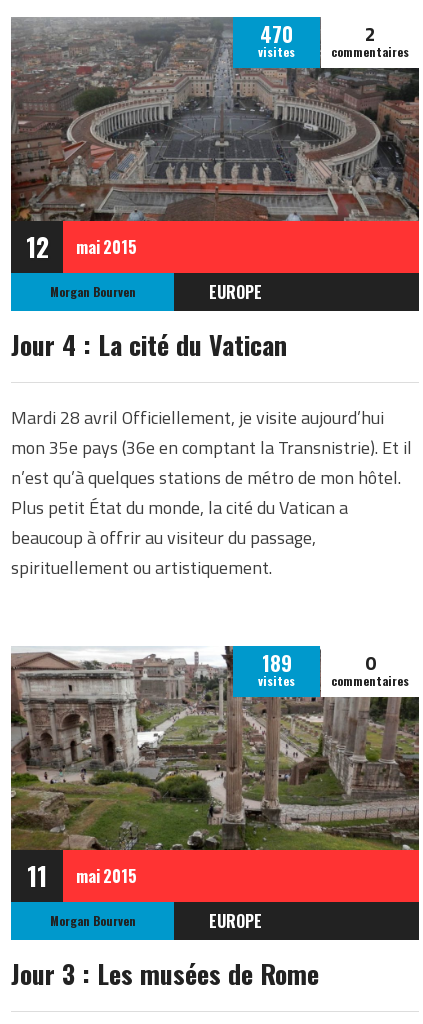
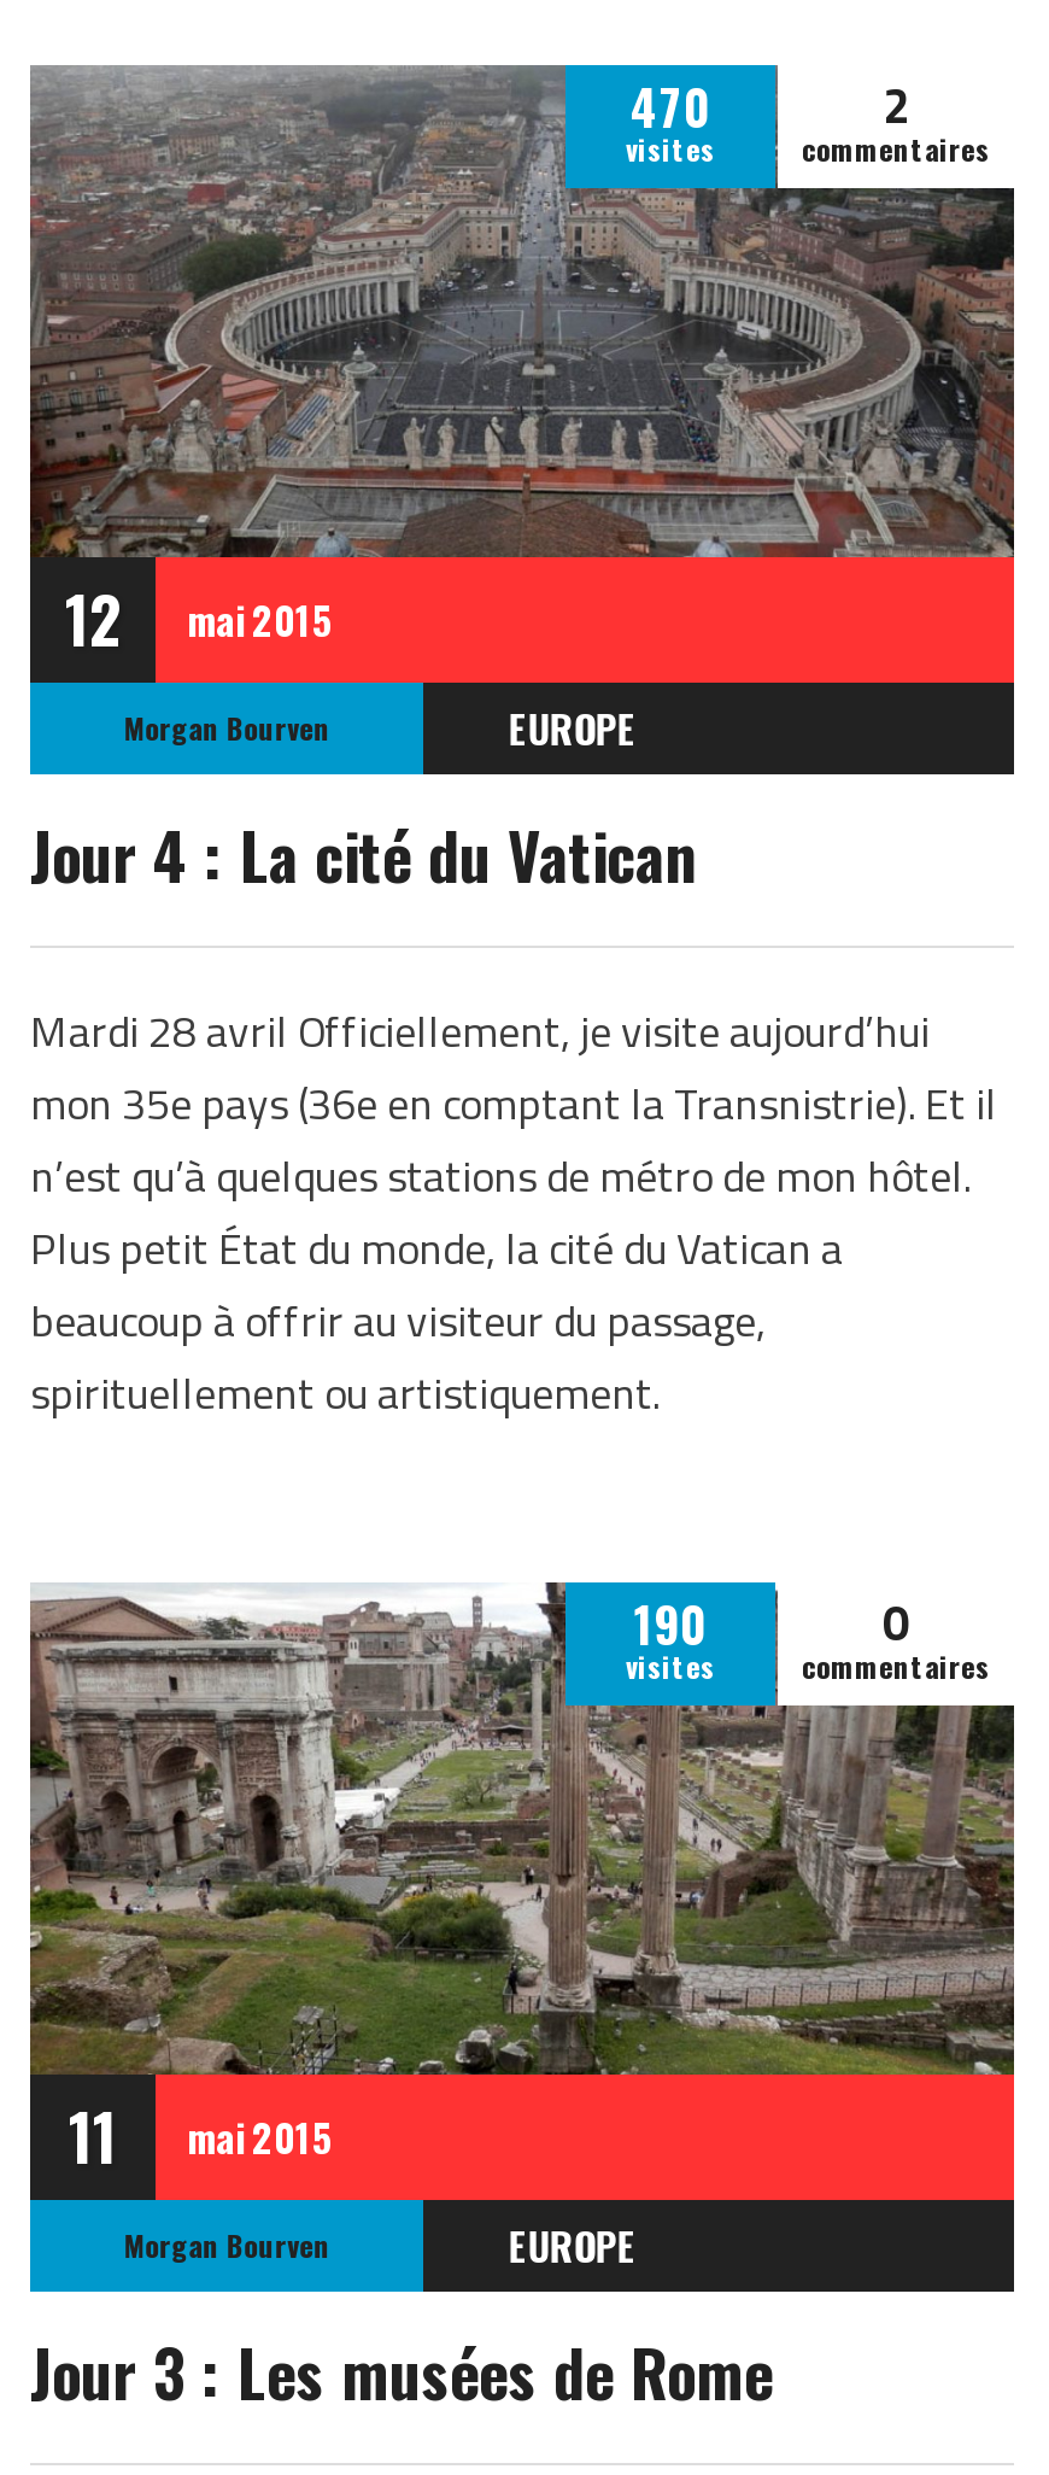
- 189
+ 190
